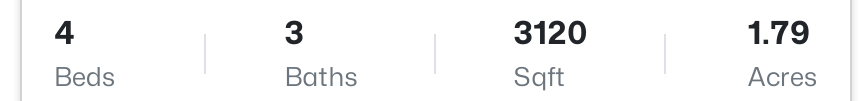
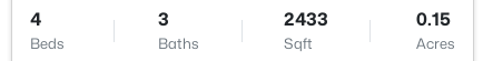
- 3120
+ 2433

- 1.79
+ 0.15
